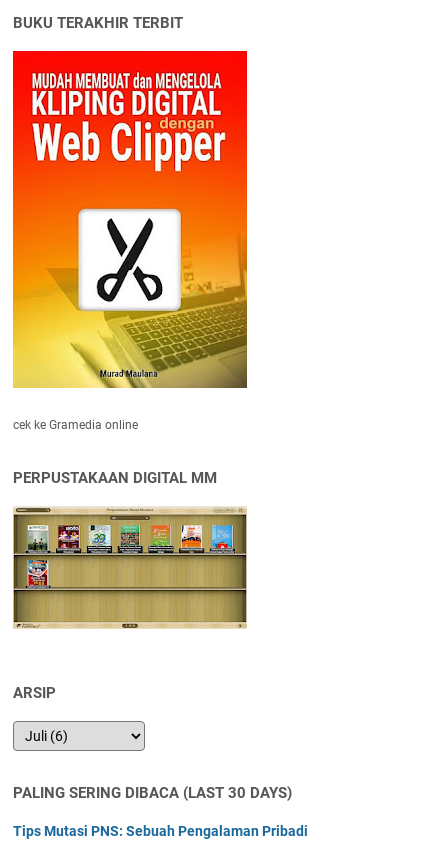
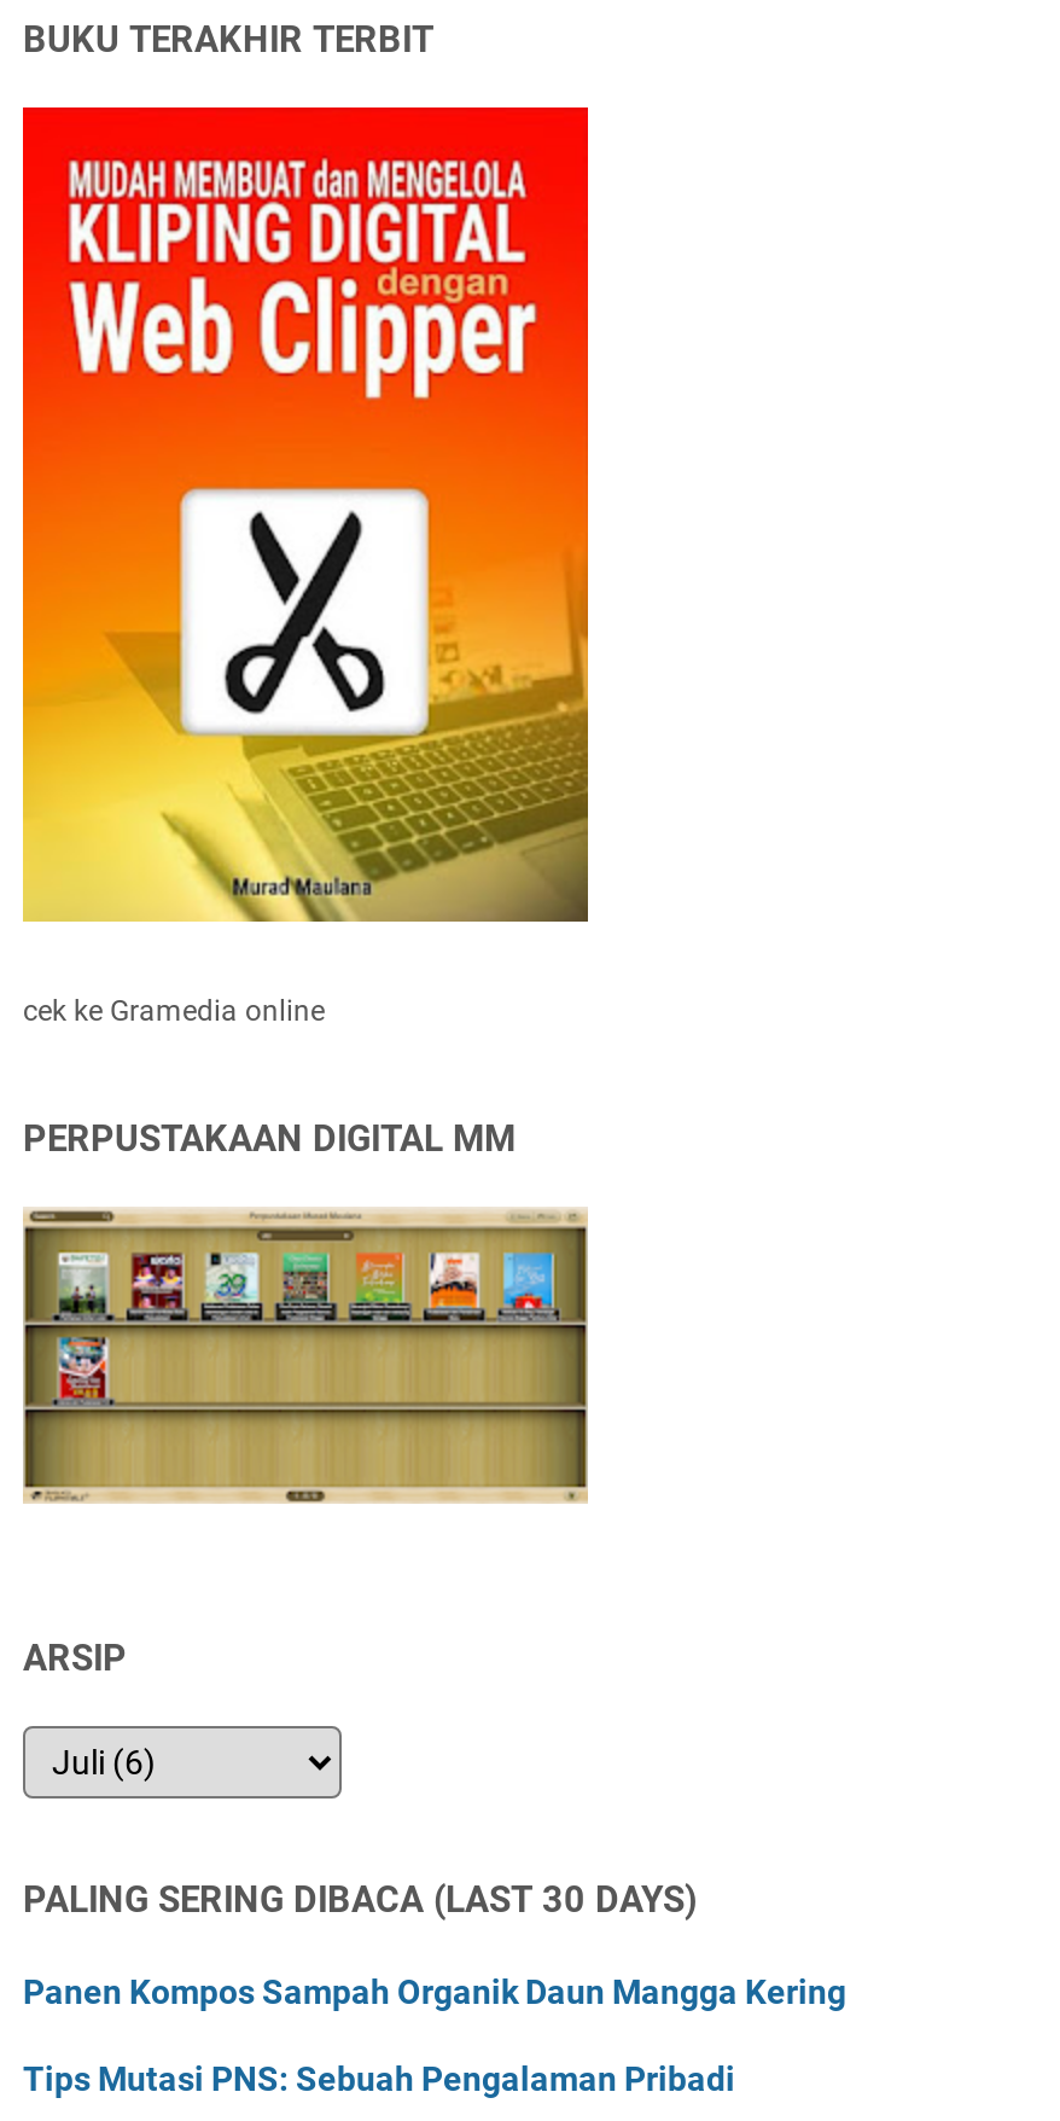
+ Panen Kompos Sampah Organik Daun Mangga Kering
